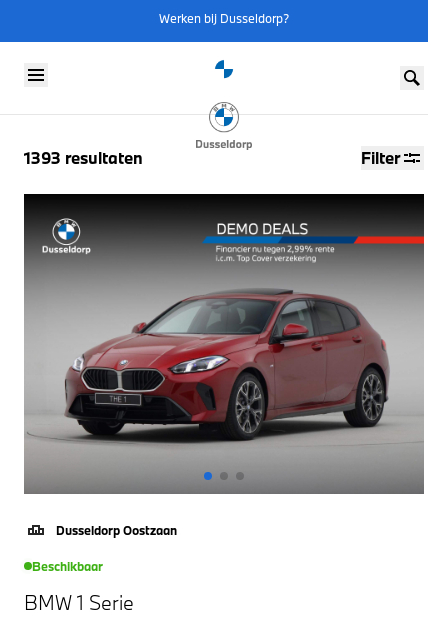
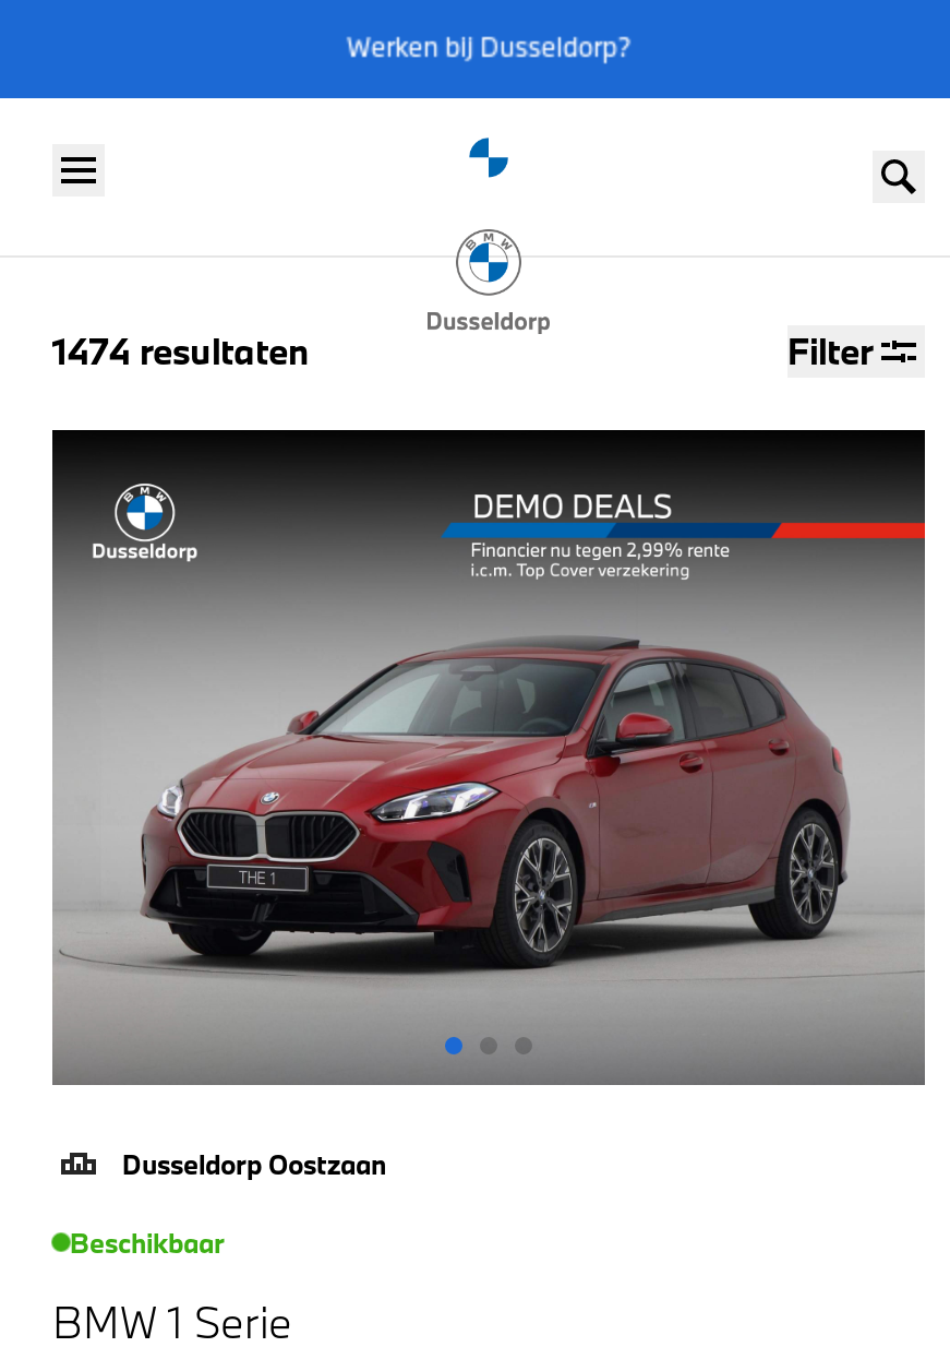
- 1393 resultaten
+ 1474 resultaten
